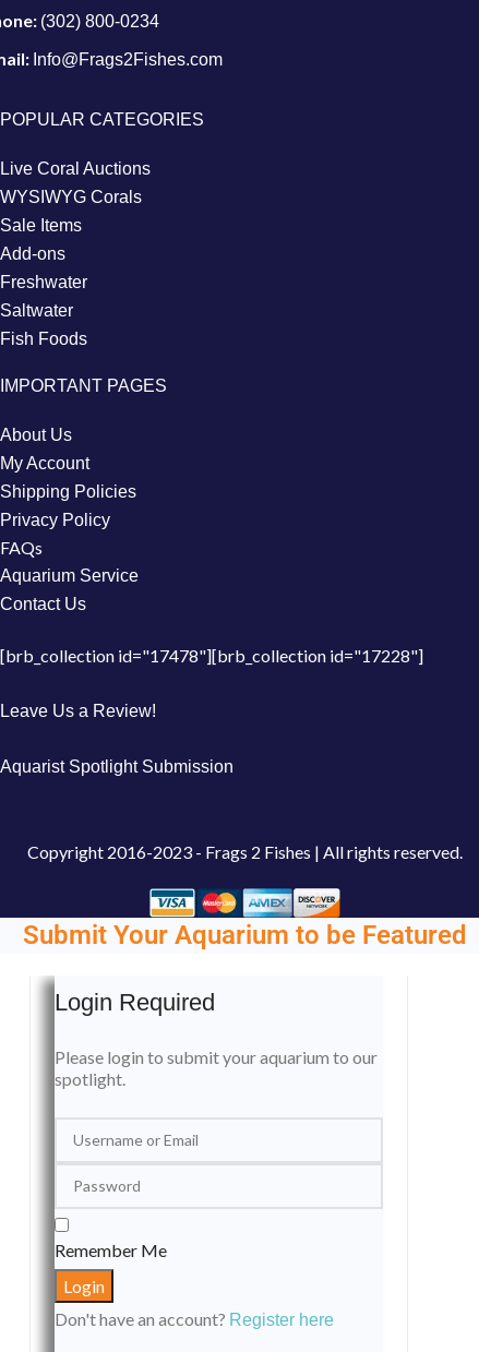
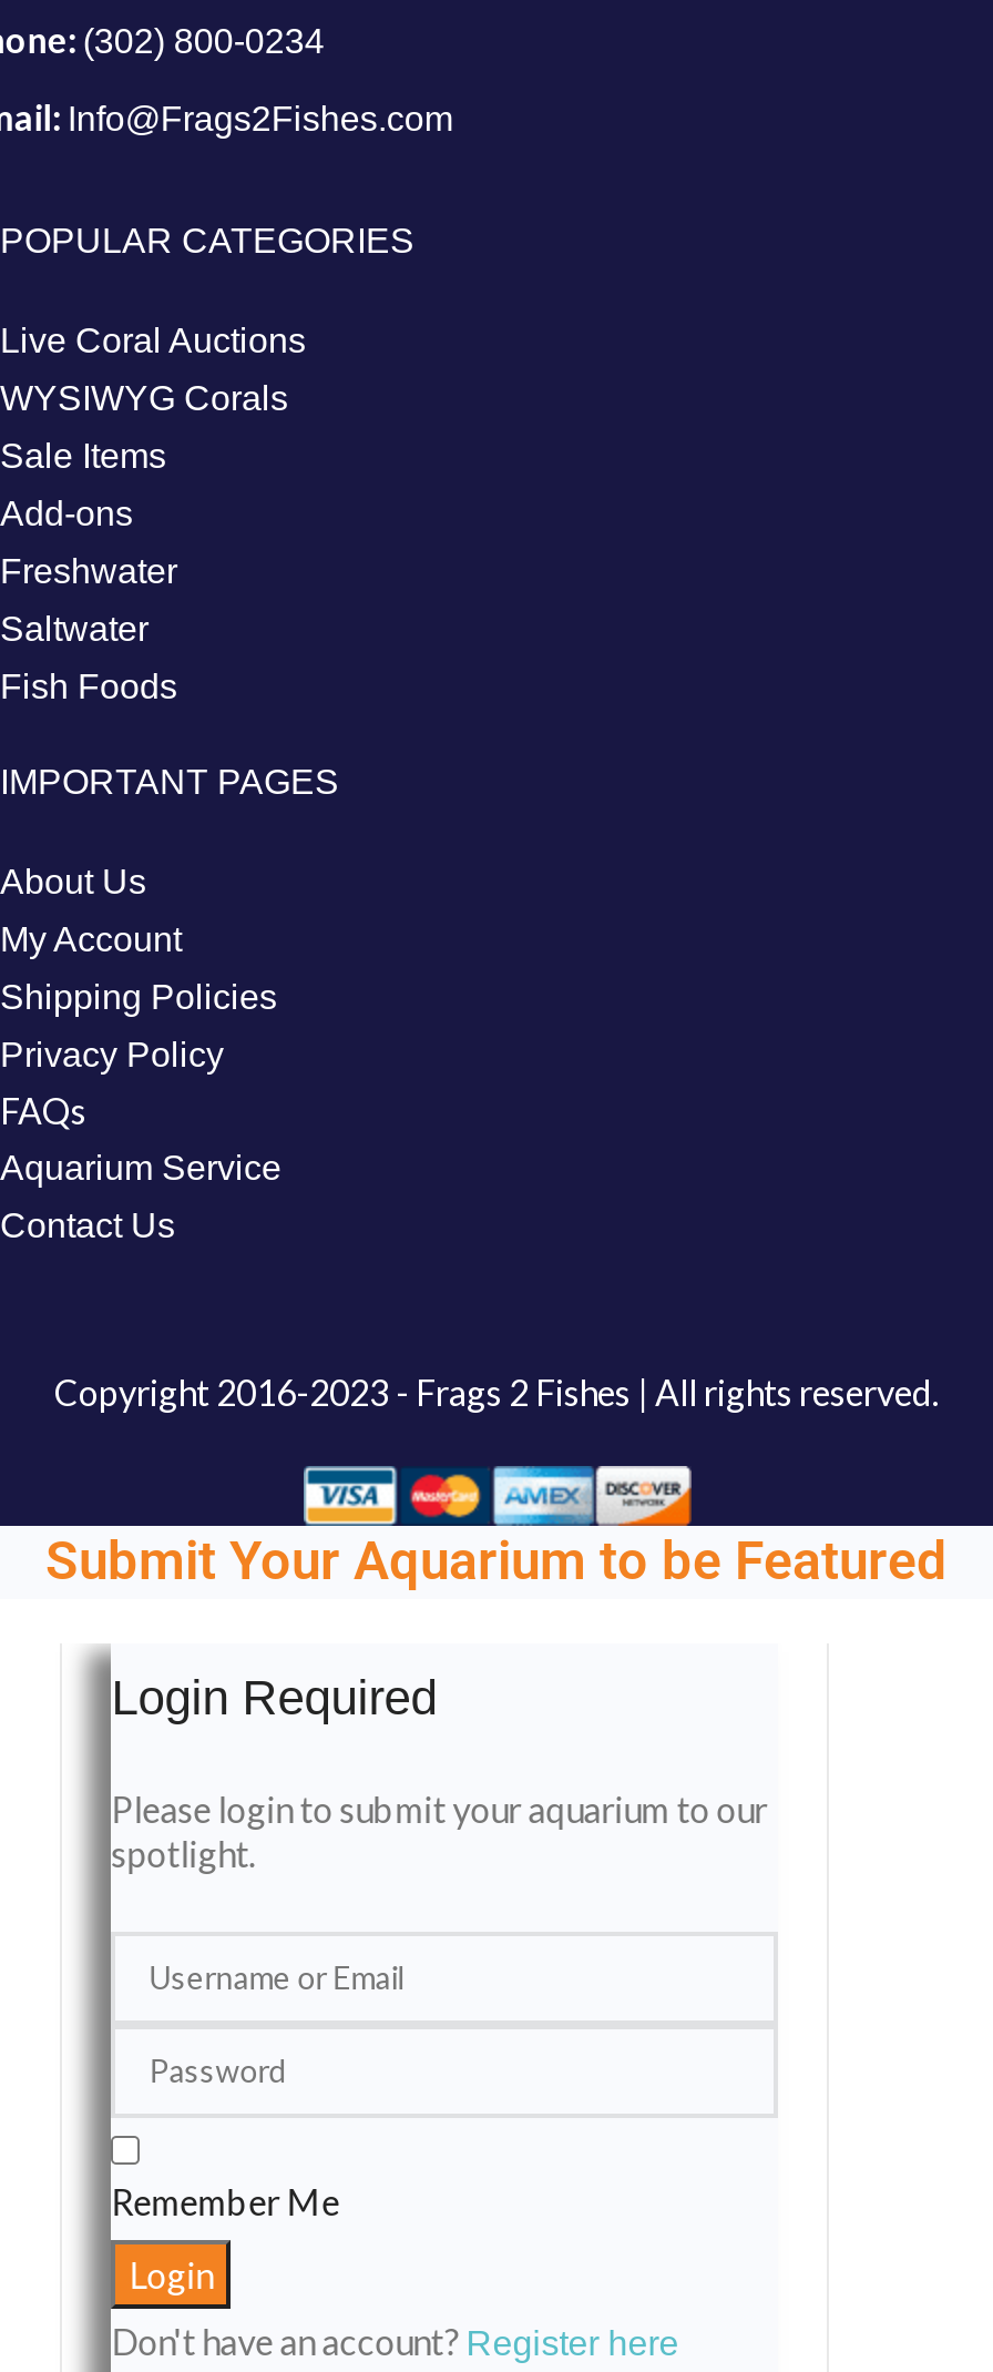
- [brb_collection id="17478"][brb_collection id="17228"]
- Leave Us a Review!
- Aquarist Spotlight Submission
